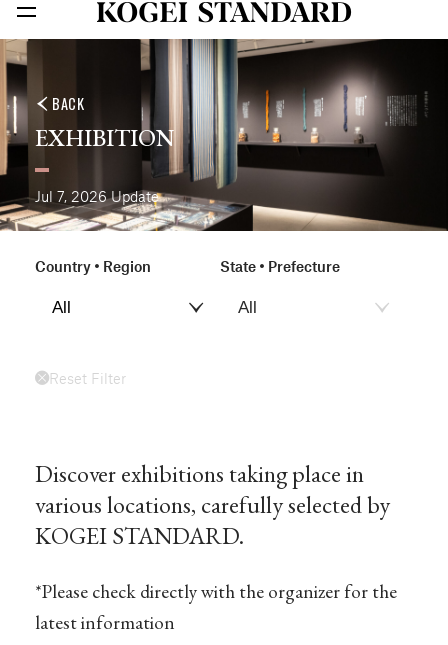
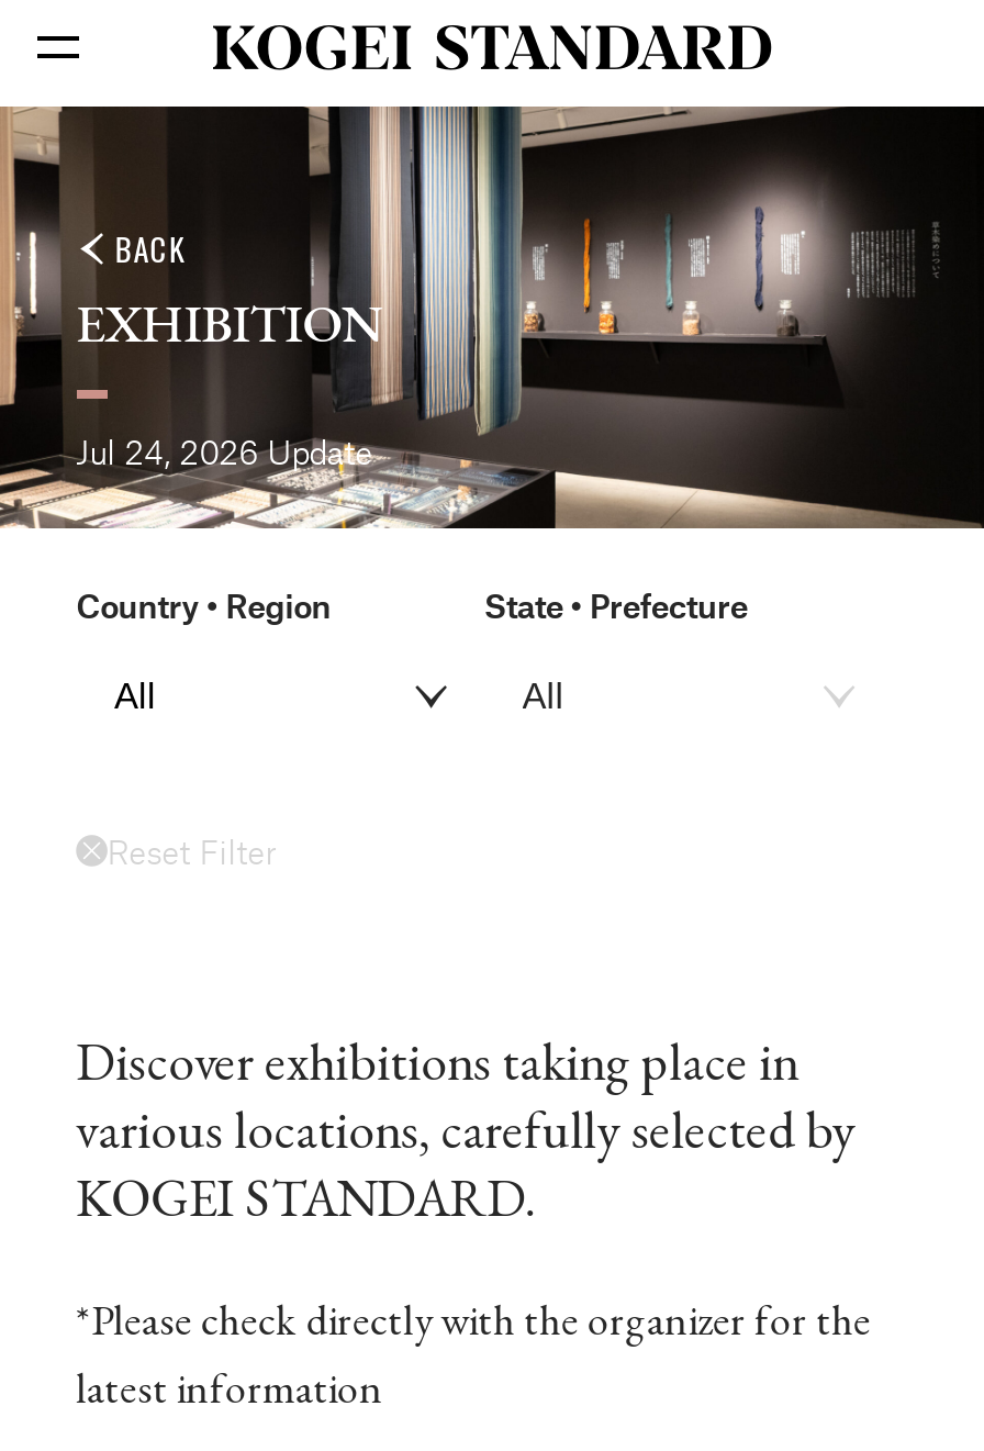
- Jul 7, 2026 Update
+ Jul 24, 2026 Update
